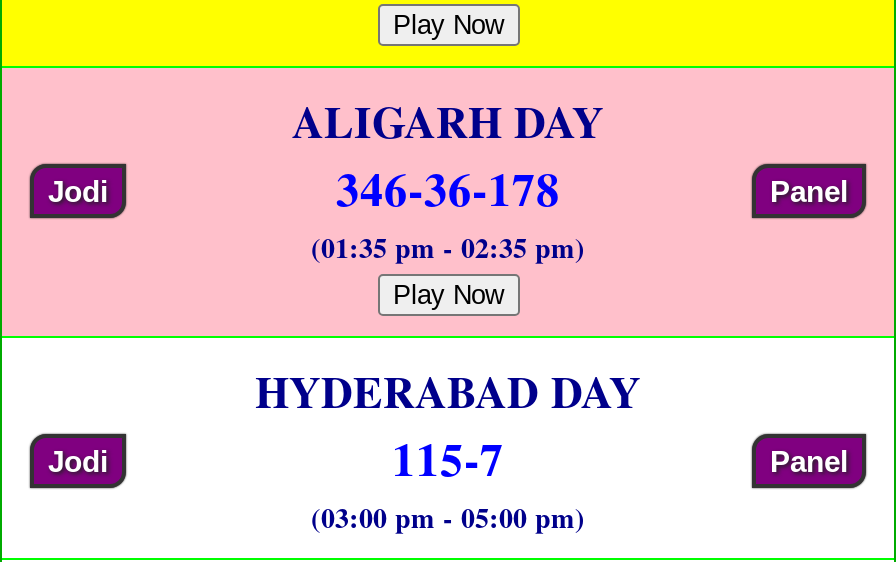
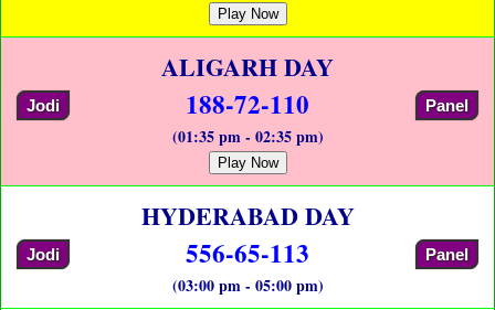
- 346-36-178
+ 188-72-110

- 115-7
+ 556-65-113
